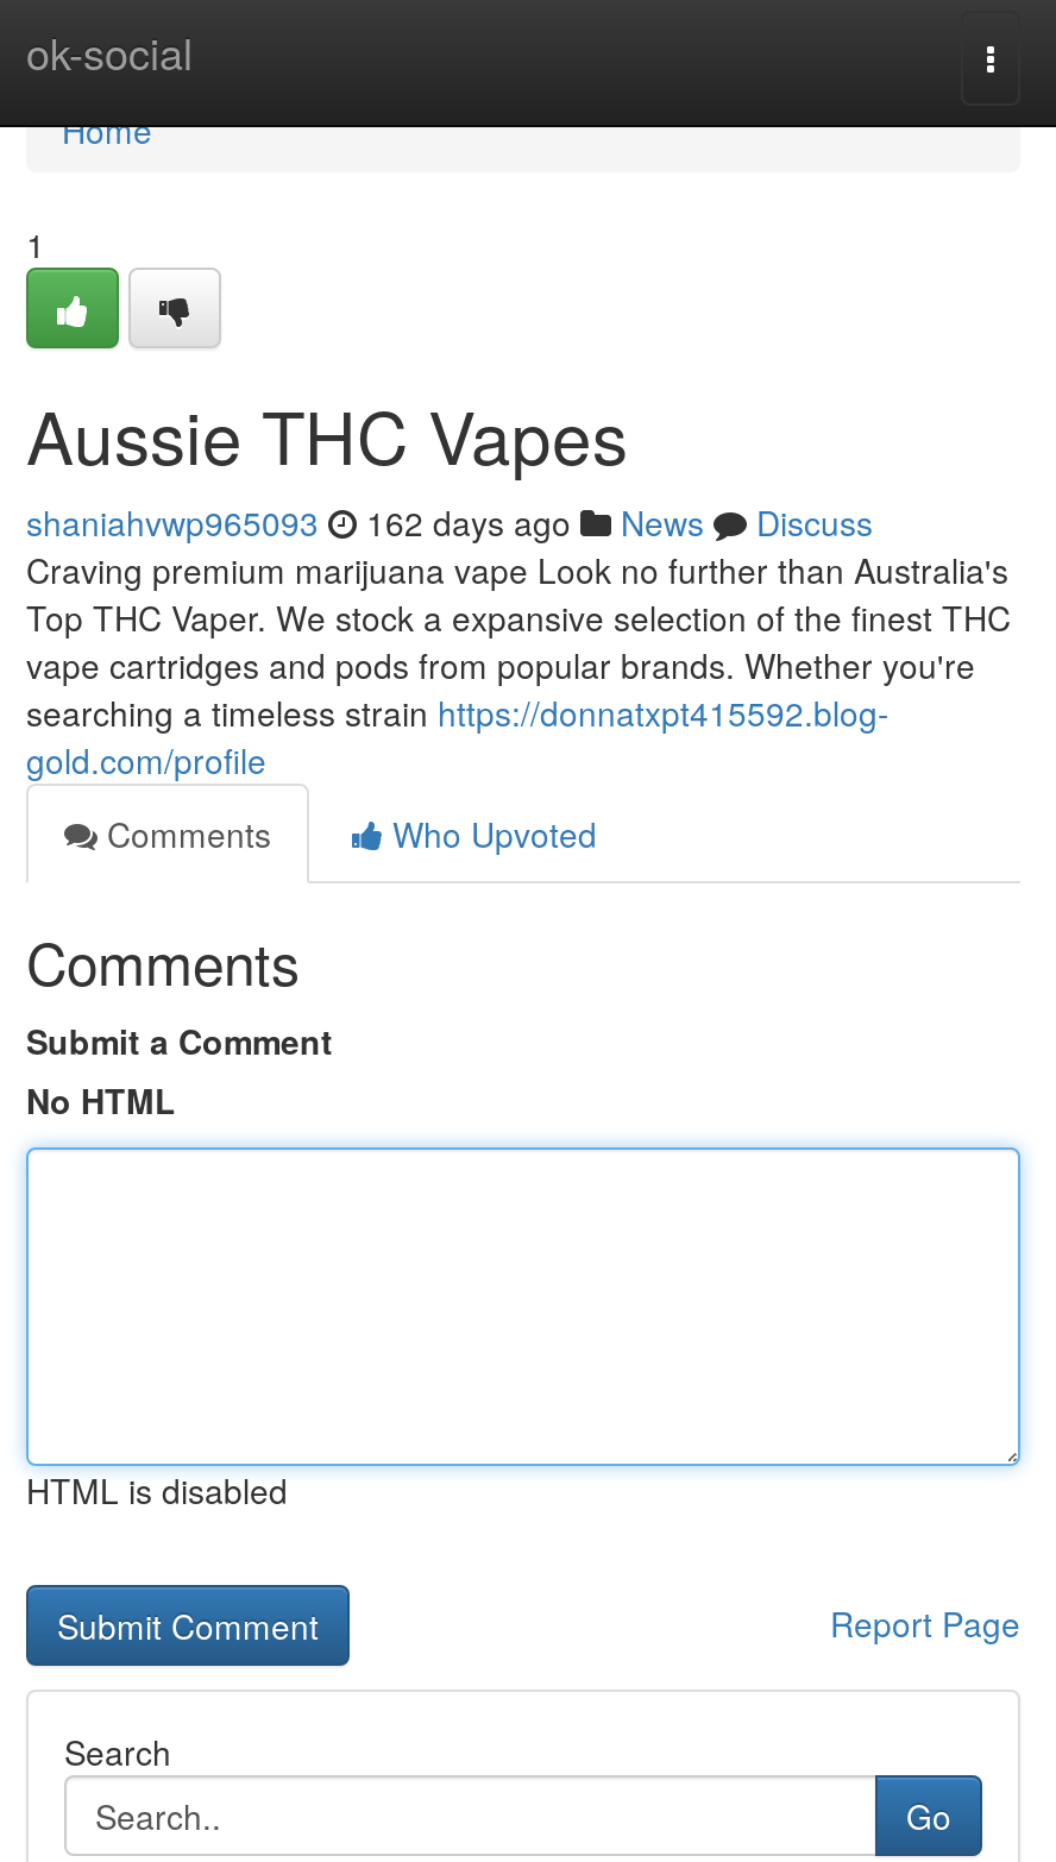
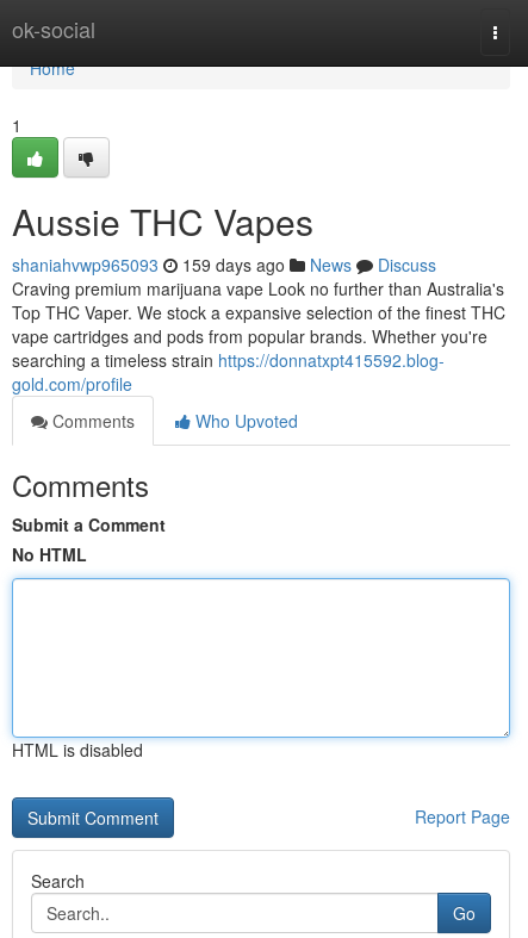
- shaniahvwp965093 162 days ago News Discuss
+ shaniahvwp965093 159 days ago News Discuss
